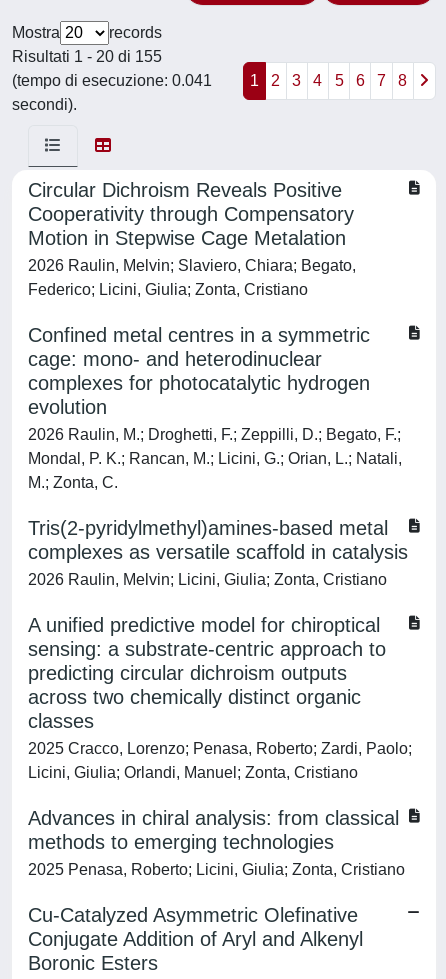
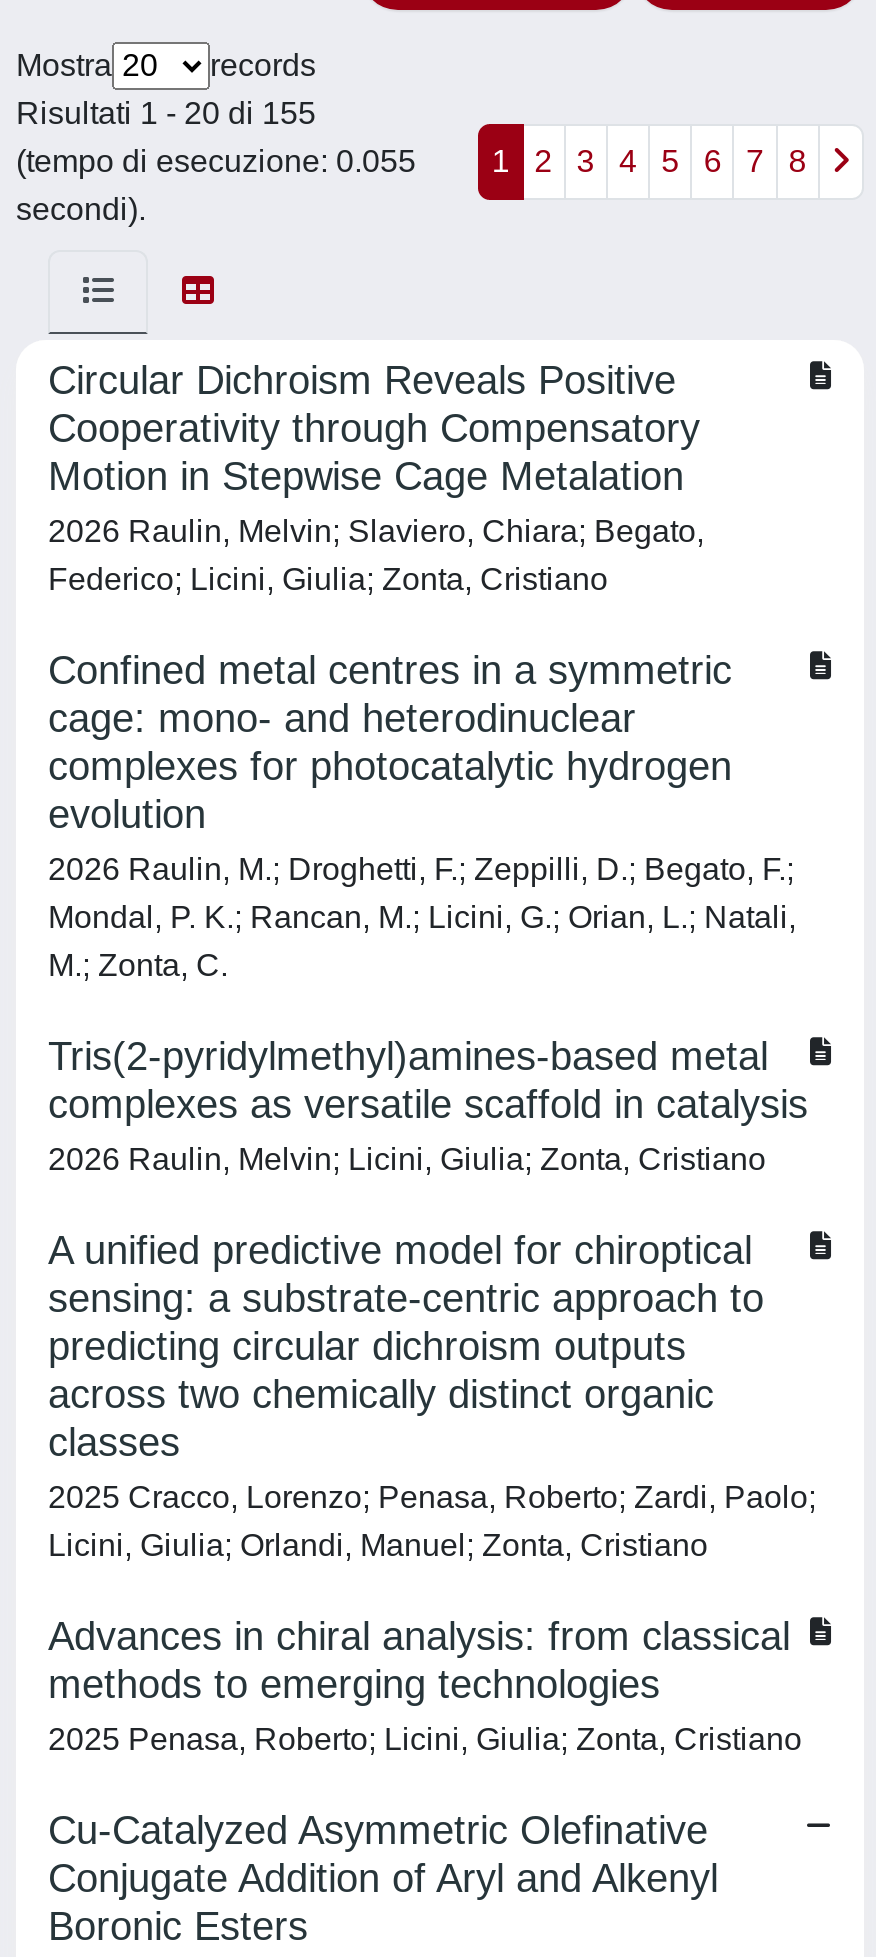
- (tempo di esecuzione: 0.041
+ (tempo di esecuzione: 0.055
